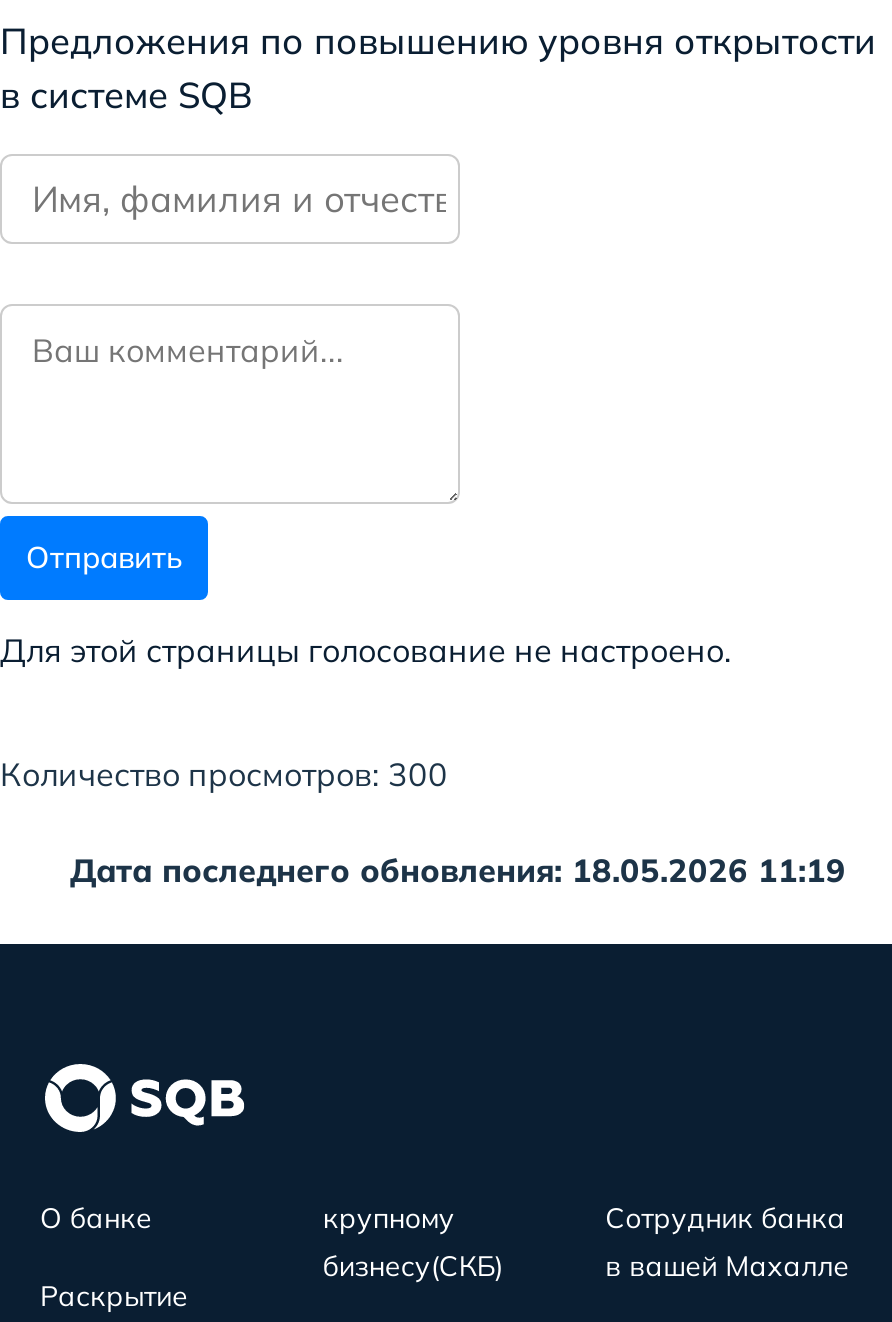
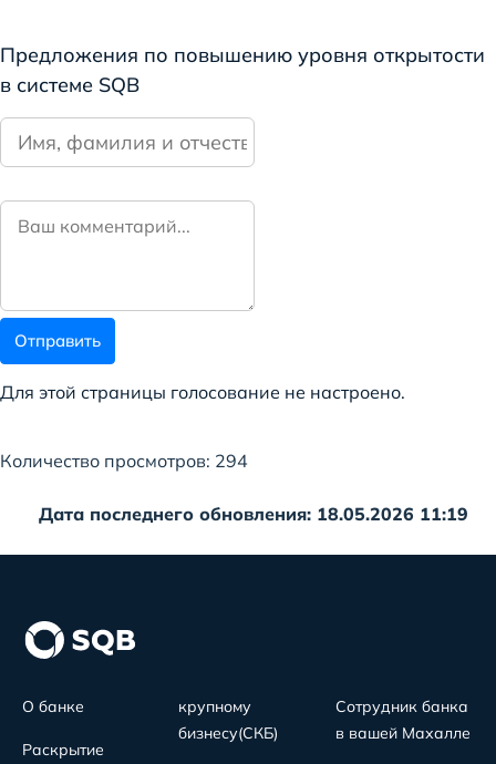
- Количество просмотров: 300
+ Количество просмотров: 294
